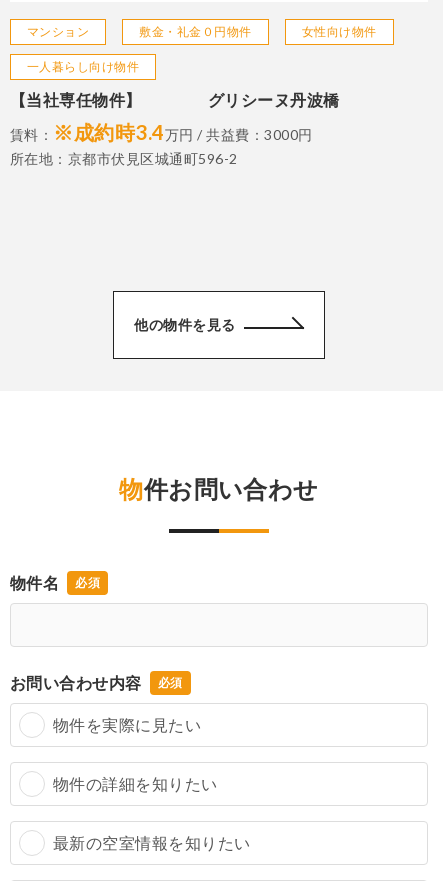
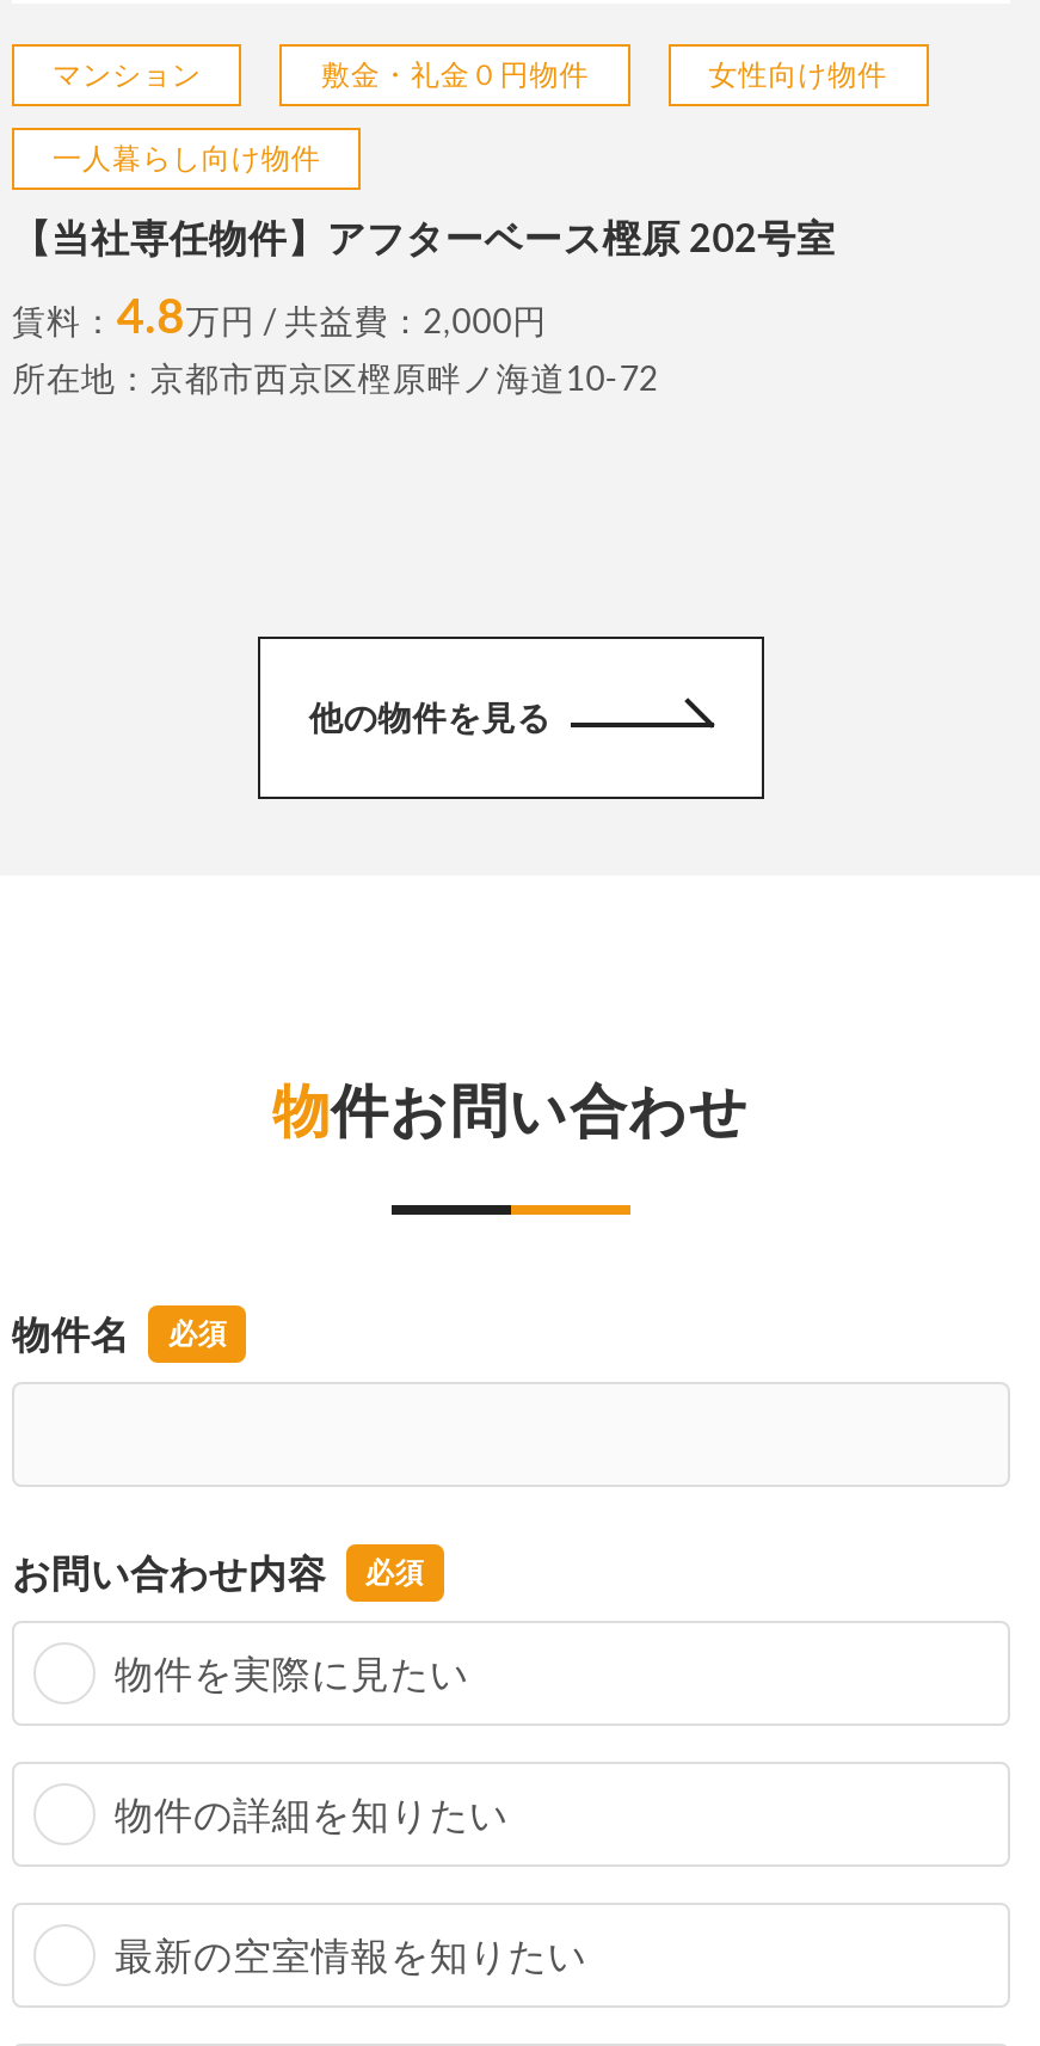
- 【当社専任物件】 グリシーヌ丹波橋
+ 【当社専任物件】アフターベース樫原 202号室

- 賃料：※成約時3.4万円 / 共益費：3000円
- 所在地：京都市伏見区城通町596-2
+ 賃料：4.8万円 / 共益費：2,000円
+ 所在地：京都市西京区樫原畔ノ海道10-72
